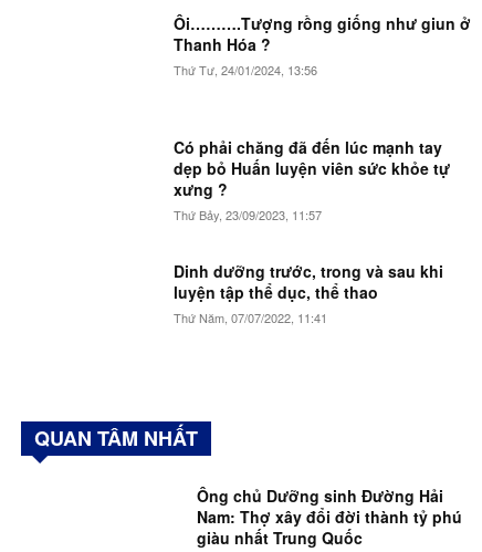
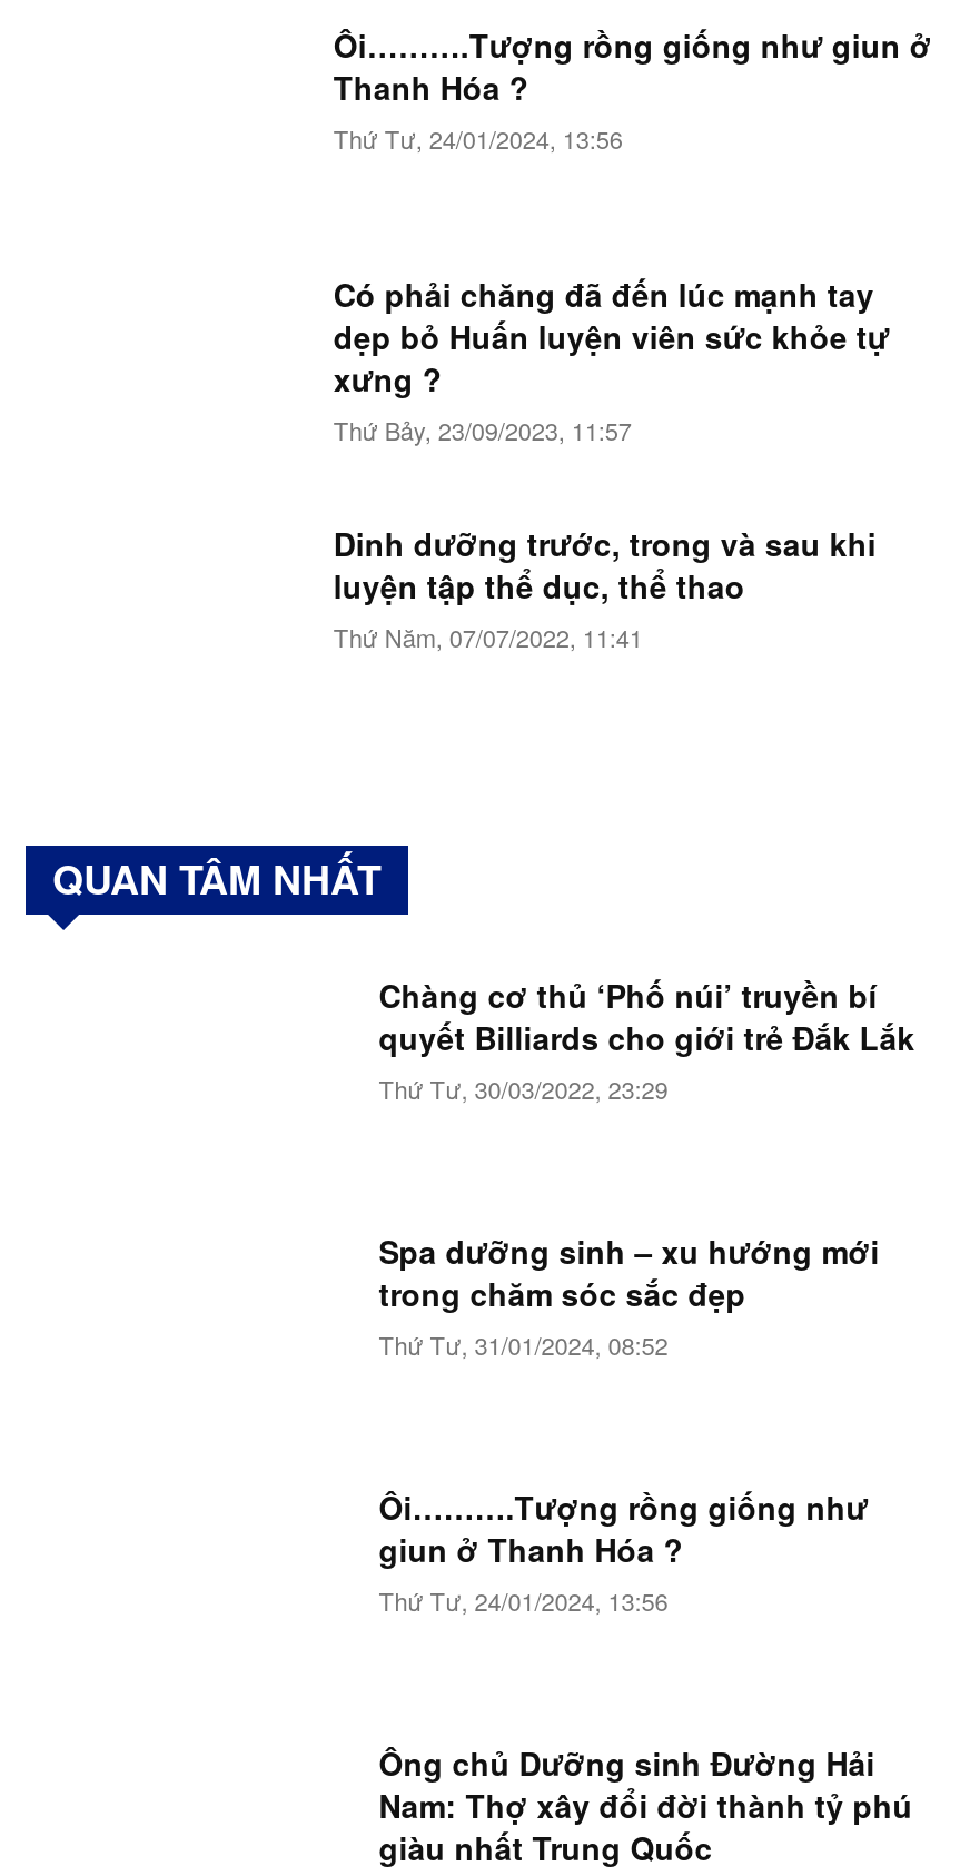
+ Chàng cơ thủ ‘Phố núi’ truyền bí
+ quyết Billiards cho giới trẻ Đắk Lắk
+ Thứ Tư, 30/03/2022, 23:29

+ Spa dưỡng sinh – xu hướng mới
+ trong chăm sóc sắc đẹp
+ Thứ Tư, 31/01/2024, 08:52

+ Ôi……….Tượng rồng giống như
+ giun ở Thanh Hóa ?
+ Thứ Tư, 24/01/2024, 13:56
